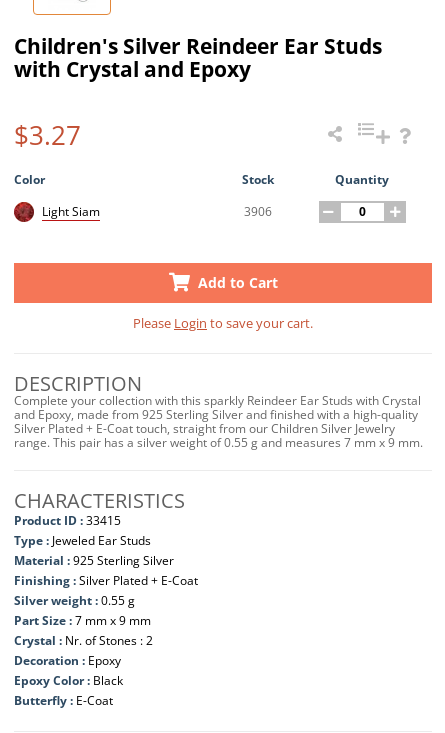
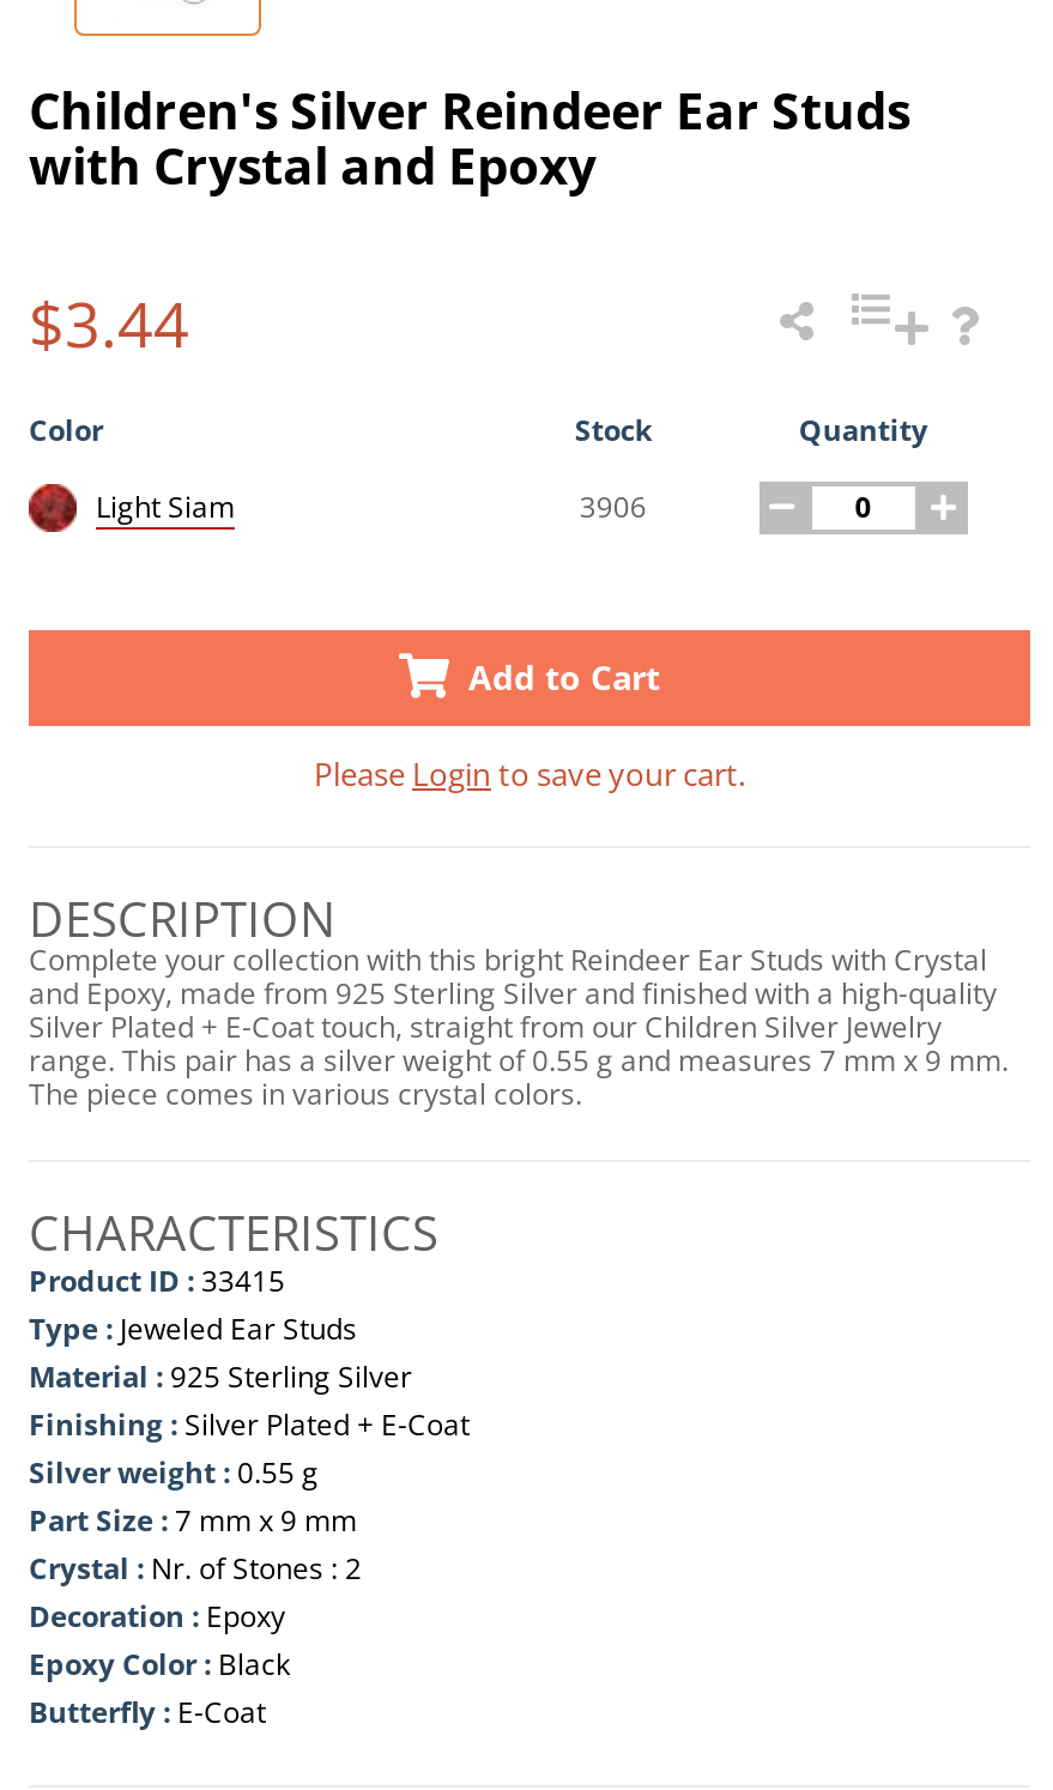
- $3.27
+ $3.44

- Complete your collection with this sparkly Reindeer Ear Studs with Crystal
+ Complete your collection with this bright Reindeer Ear Studs with Crystal

+ The piece comes in various crystal colors.
